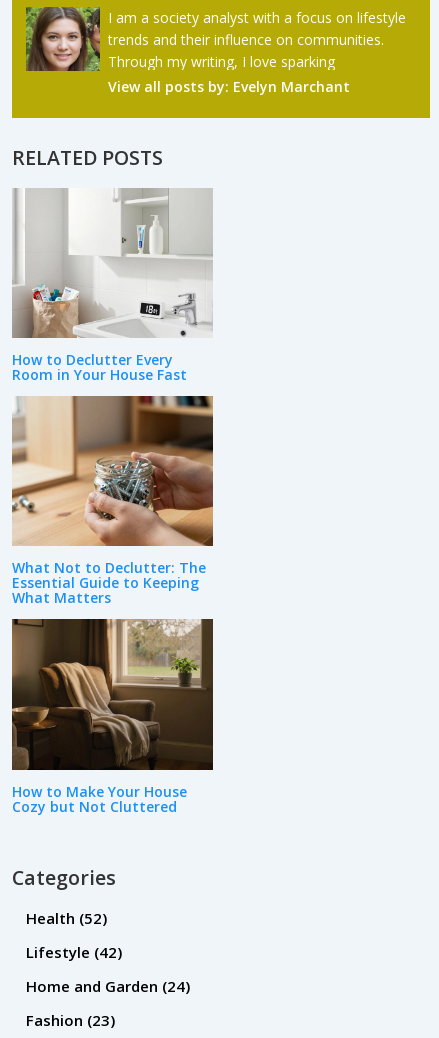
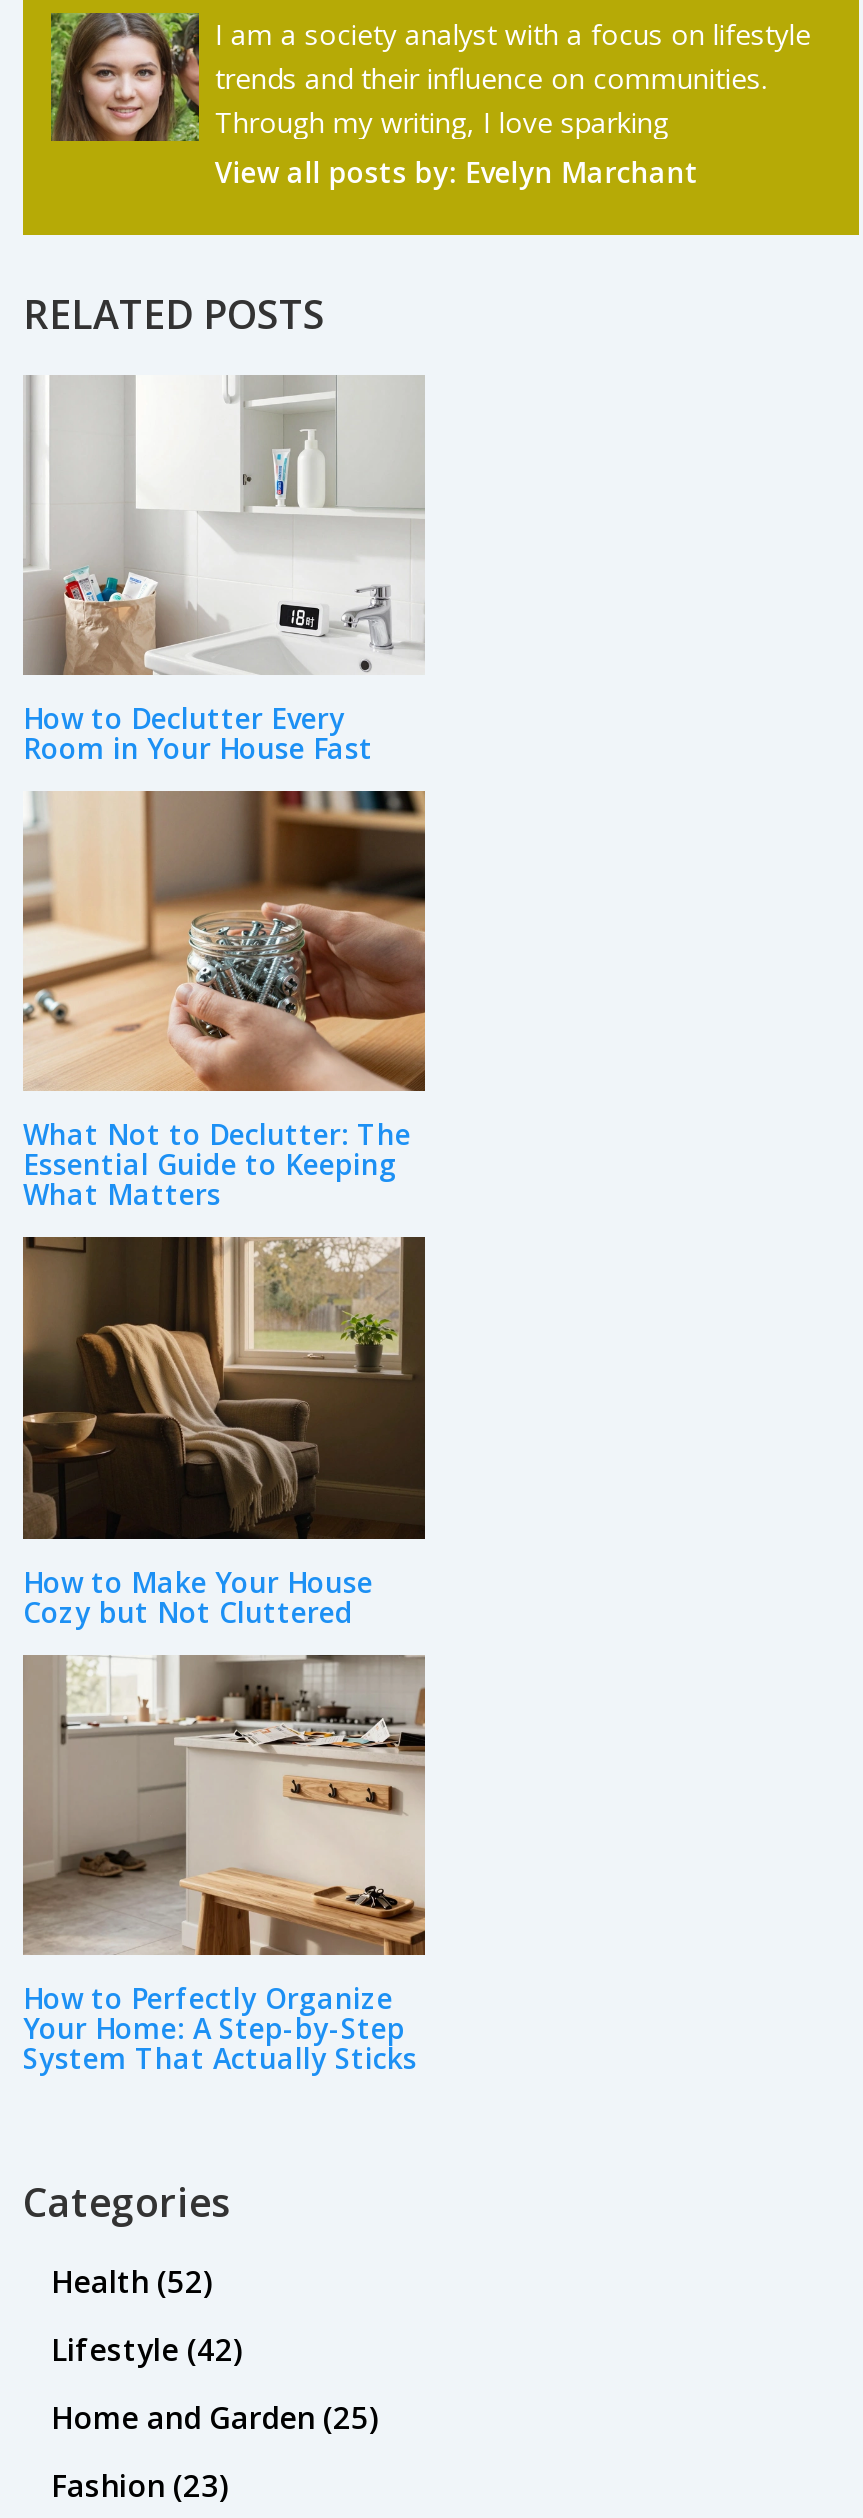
+ [image]
+ How to Perfectly Organize
+ Your Home: A Step-by-Step
+ System That Actually Sticks

- Home and Garden (24)
+ Home and Garden (25)
